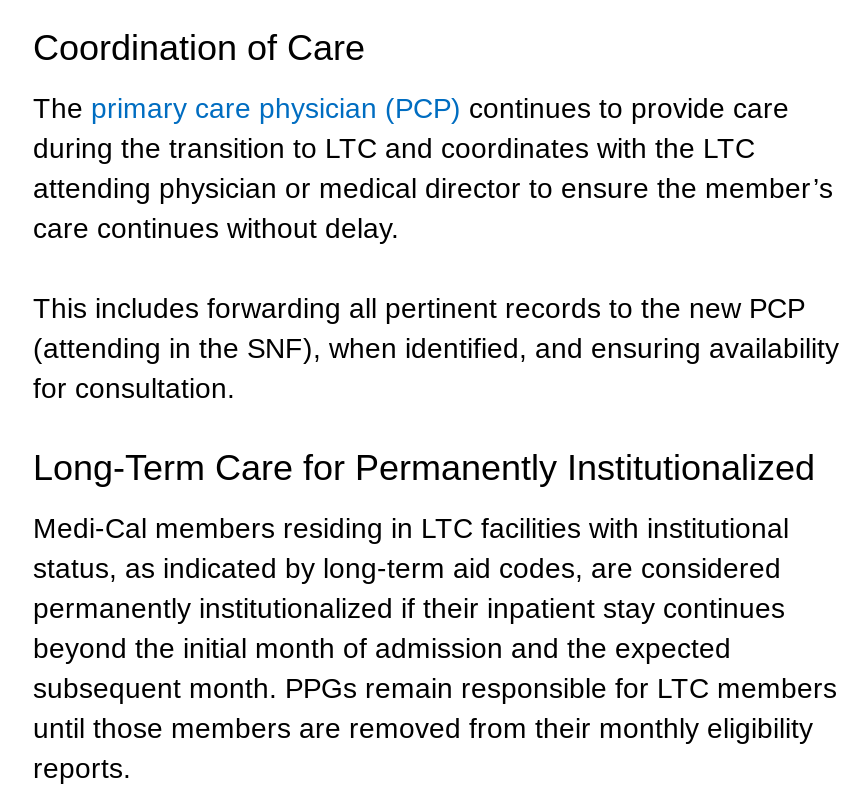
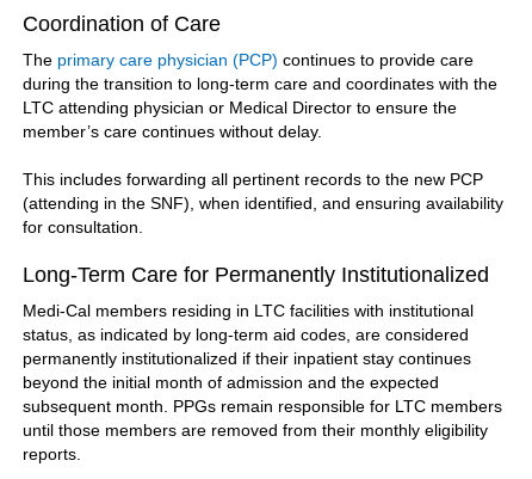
- during the transition to LTC and coordinates with the LTC
- attending physician or medical director to ensure the member’s
- care continues without delay.
+ during the transition to long-term care and coordinates with the
+ LTC attending physician or Medical Director to ensure the
+ member’s care continues without delay.
